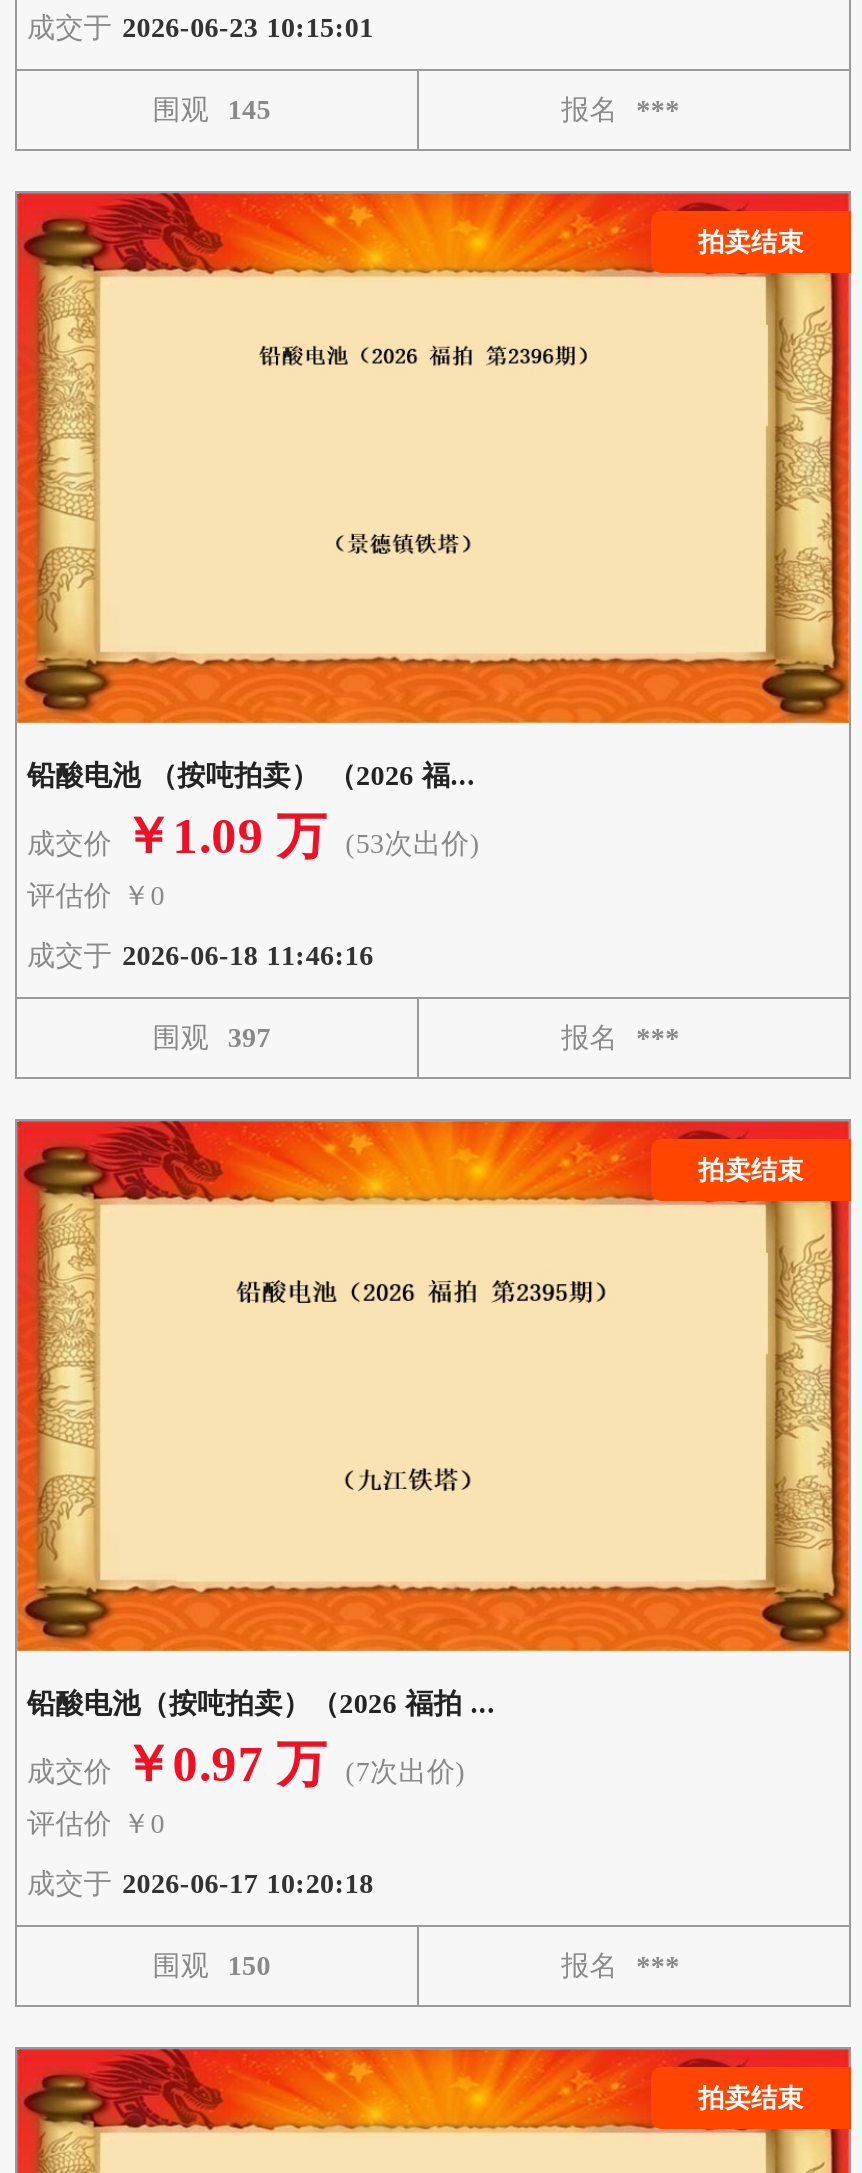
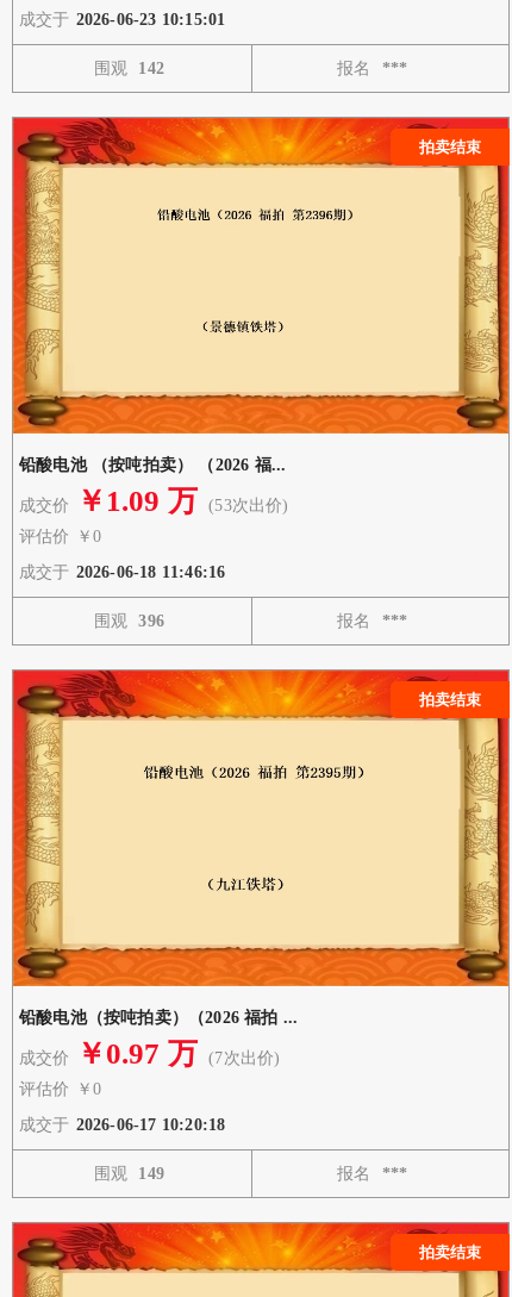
- 围观 145
+ 围观 142

- 围观 397
+ 围观 396

- 围观 150
+ 围观 149
